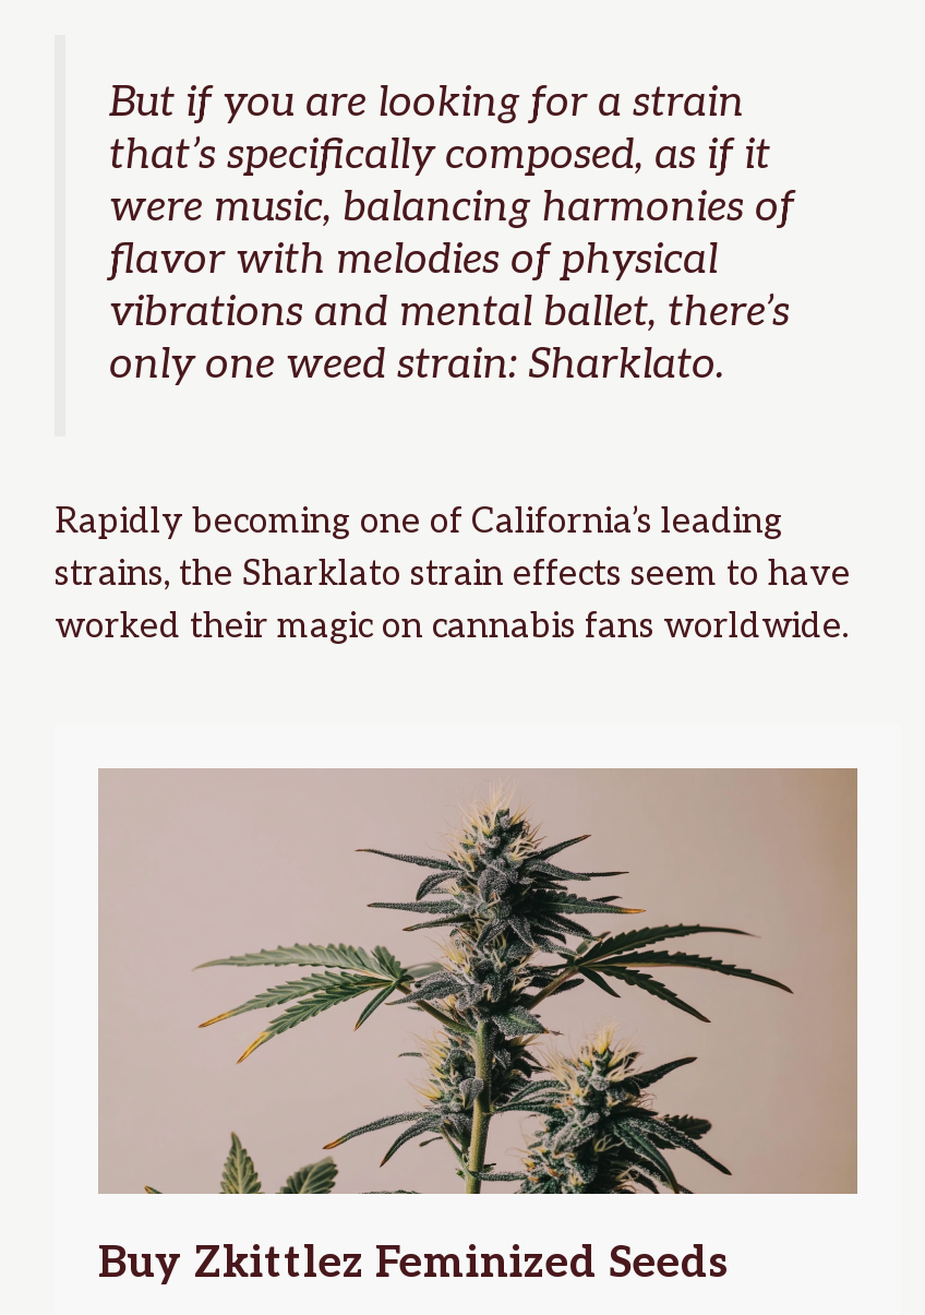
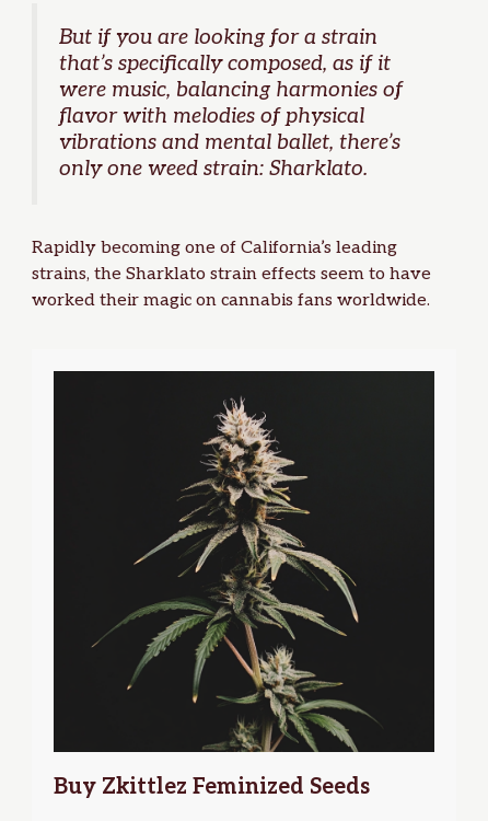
- [image]
+ [image]
